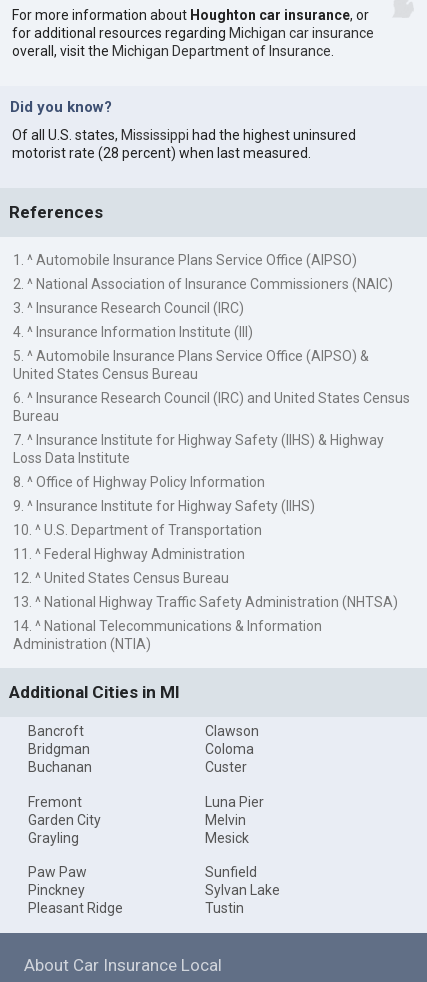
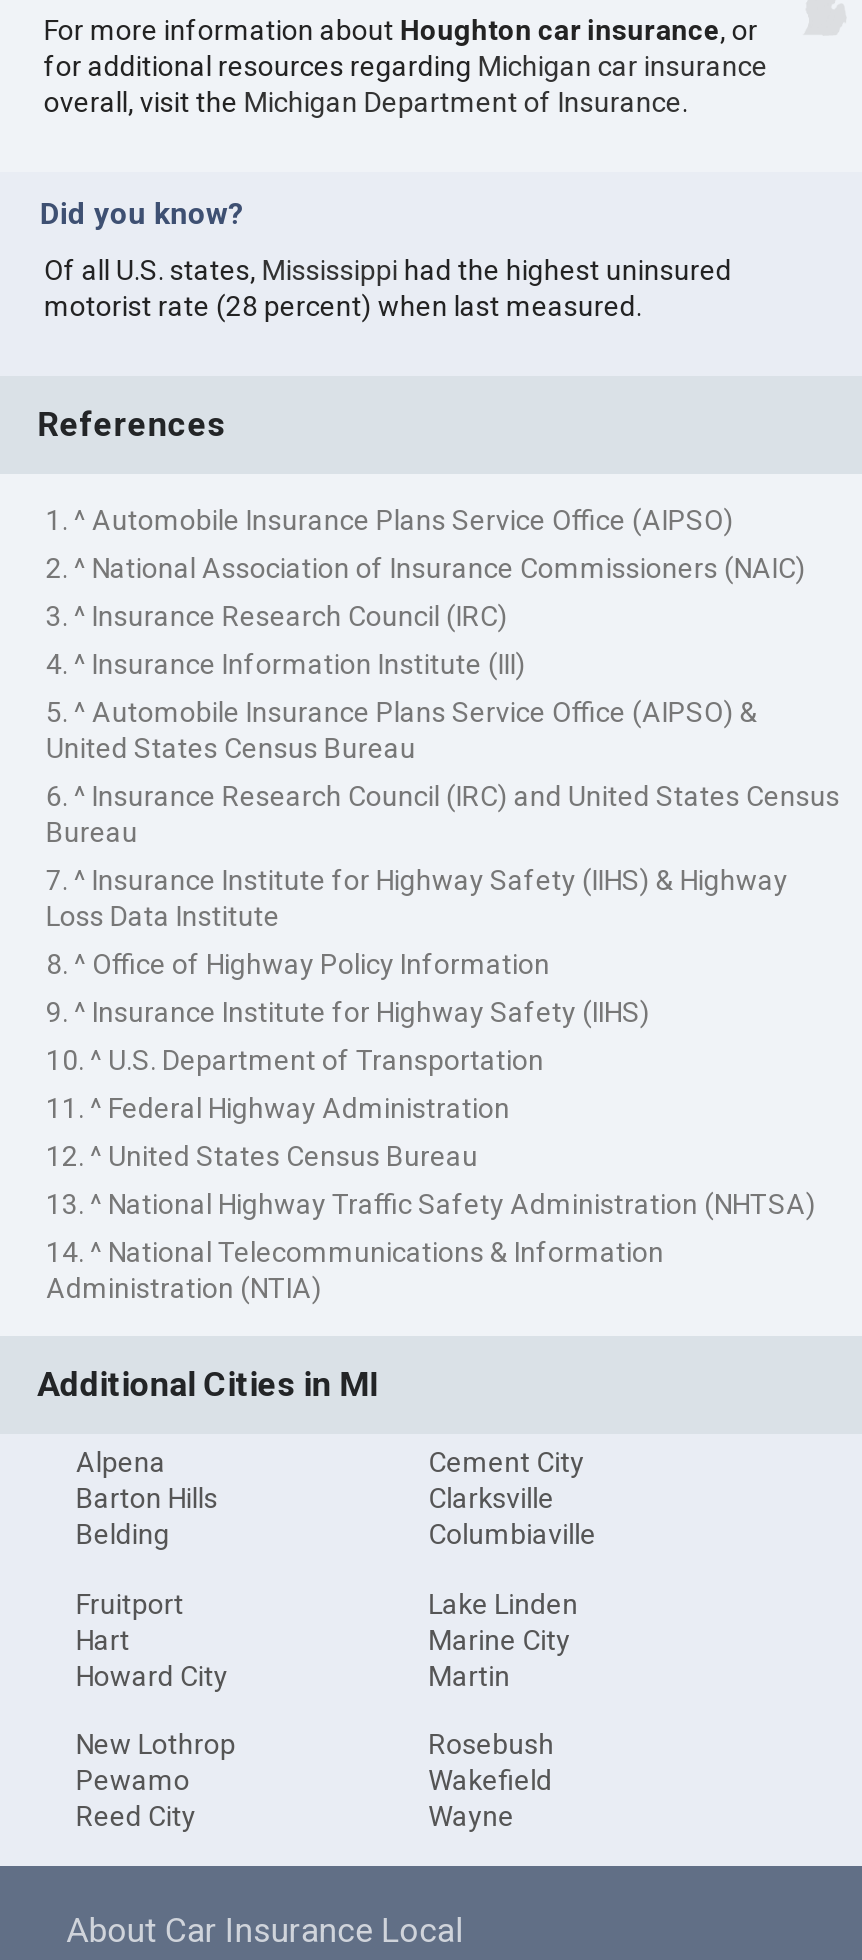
- Bancroft
- Bridgman
- Buchanan
+ Alpena
+ Barton Hills
+ Belding

- Clawson
- Coloma
- Custer
+ Cement City
+ Clarksville
+ Columbiaville

- Fremont
- Garden City
- Grayling
+ Fruitport
+ Hart
+ Howard City

- Luna Pier
- Melvin
- Mesick
+ Lake Linden
+ Marine City
+ Martin

- Paw Paw
- Pinckney
- Pleasant Ridge
+ New Lothrop
+ Pewamo
+ Reed City

- Sunfield
- Sylvan Lake
- Tustin
+ Rosebush
+ Wakefield
+ Wayne
